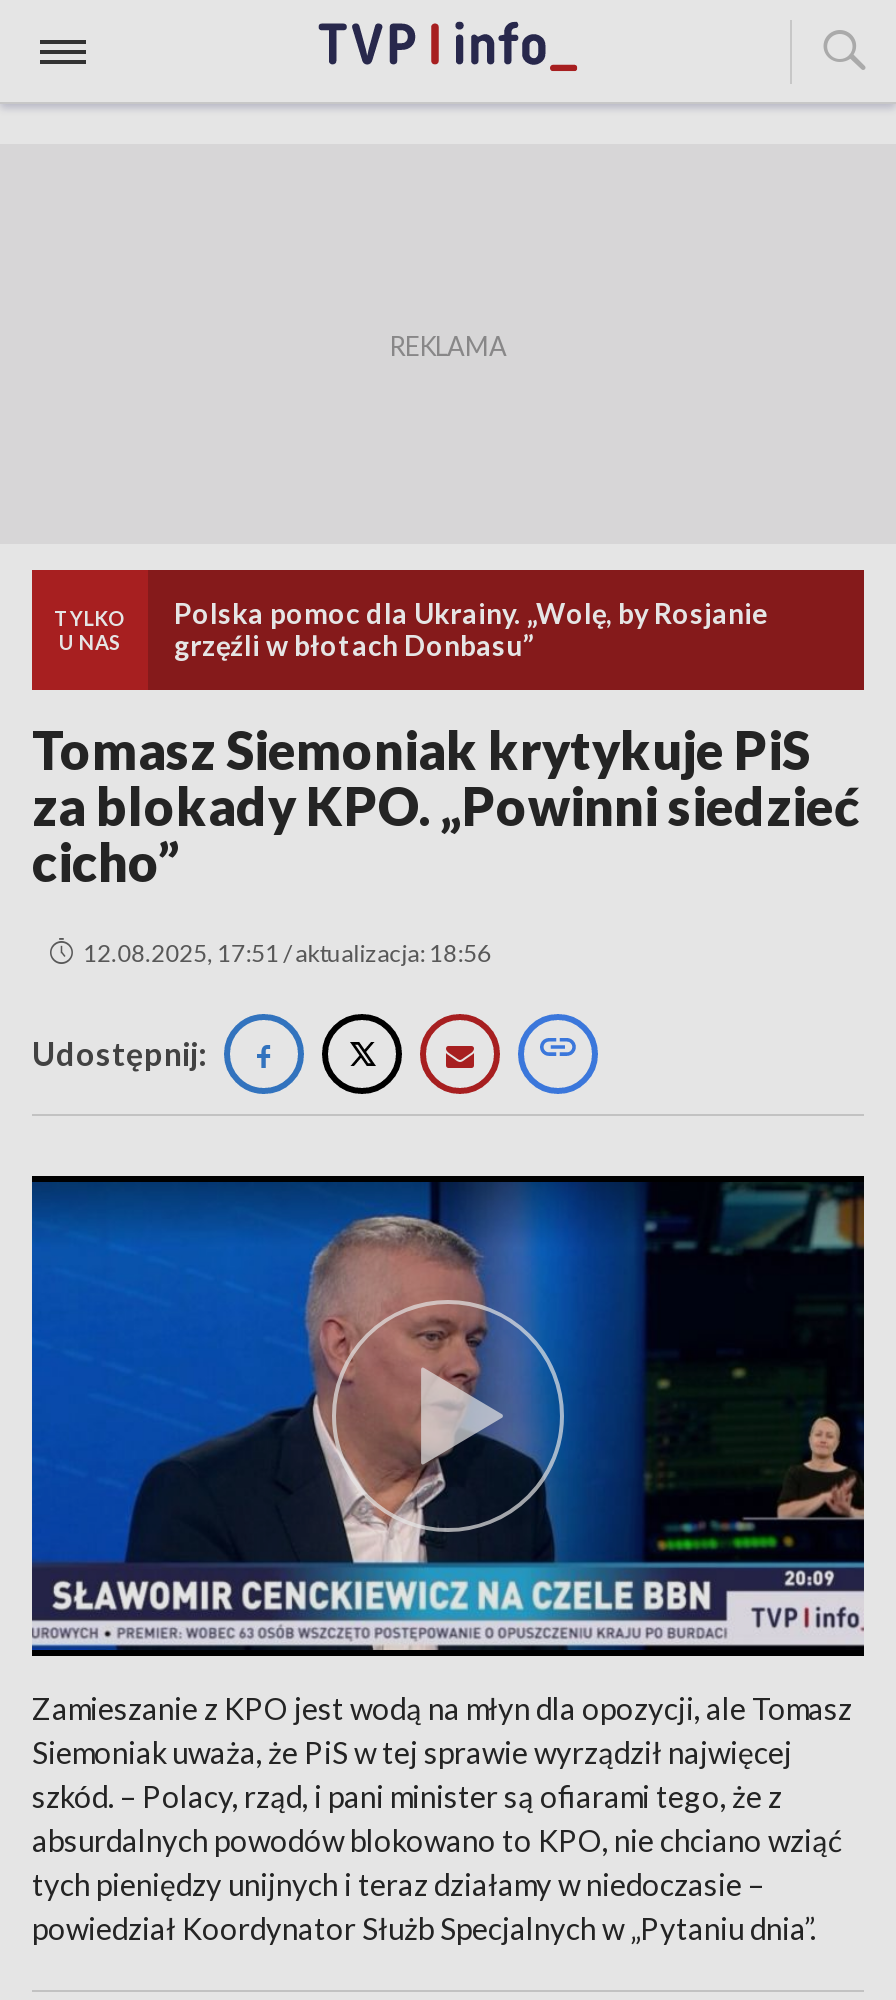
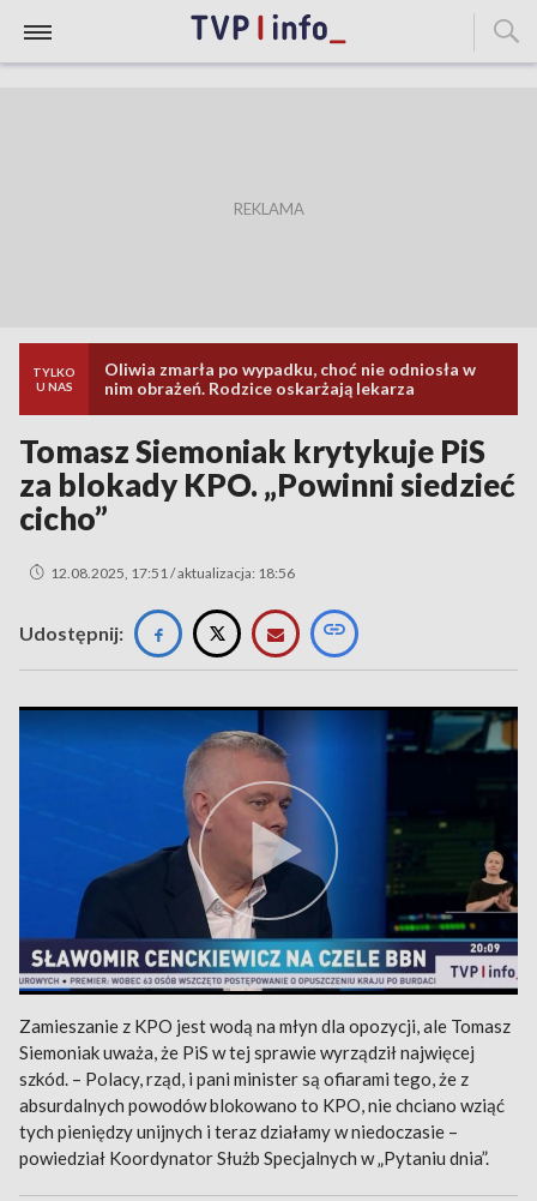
- Polska pomoc dla Ukrainy. „Wolę, by Rosjanie
- grzęźli w błotach Donbasu”
+ Oliwia zmarła po wypadku, choć nie odniosła w
+ nim obrażeń. Rodzice oskarżają lekarza
